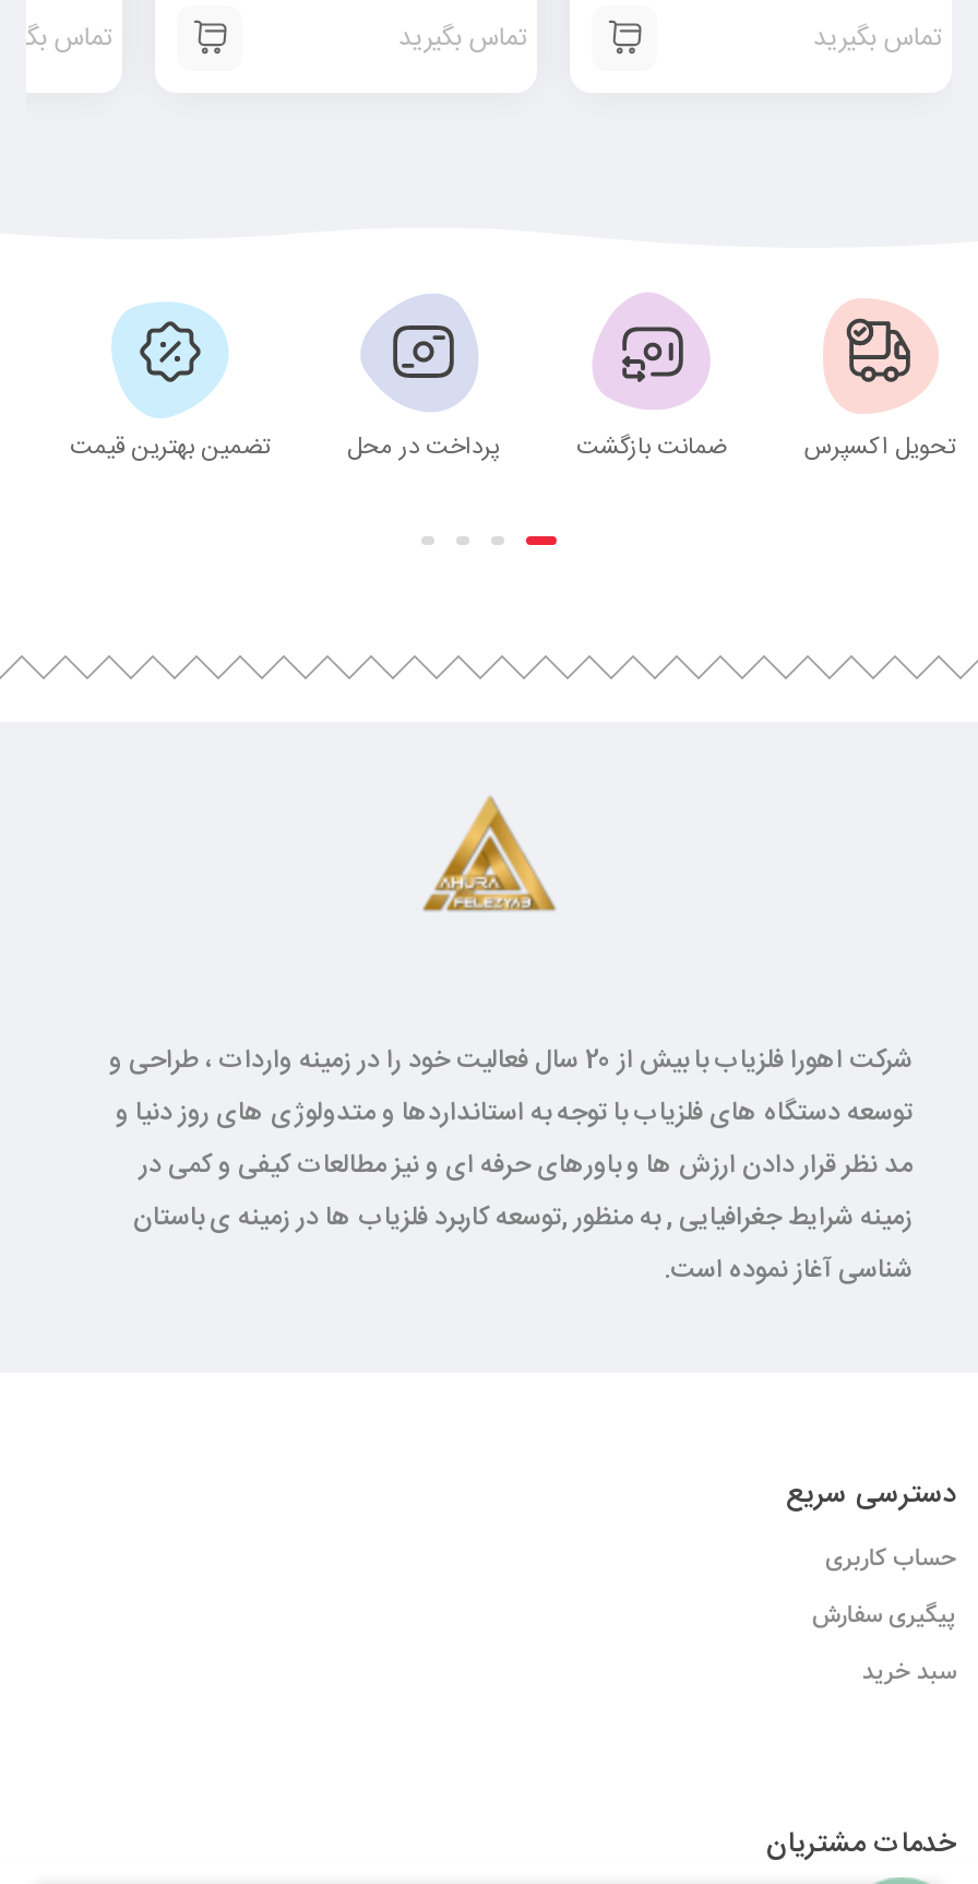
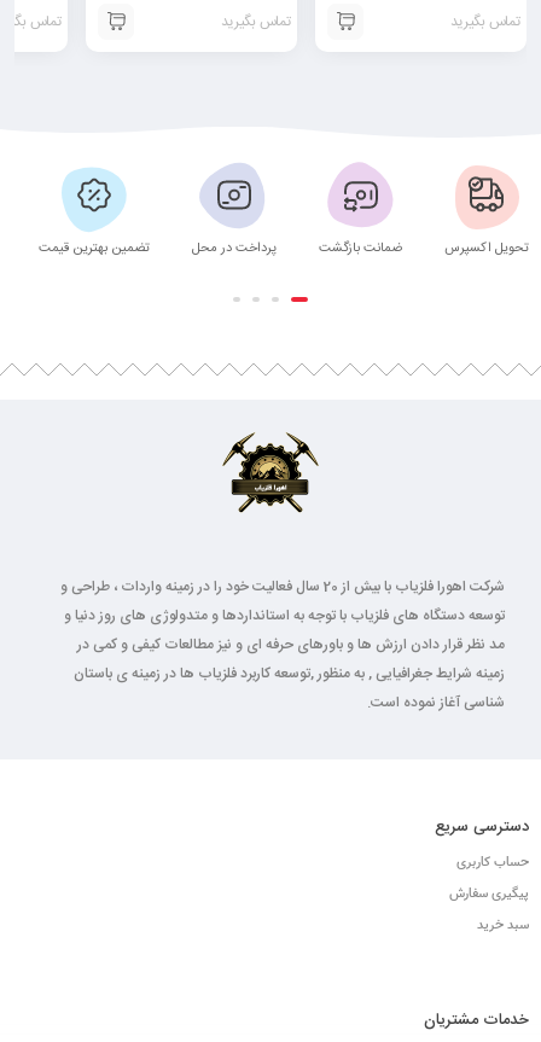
- [image]
+ [image]
